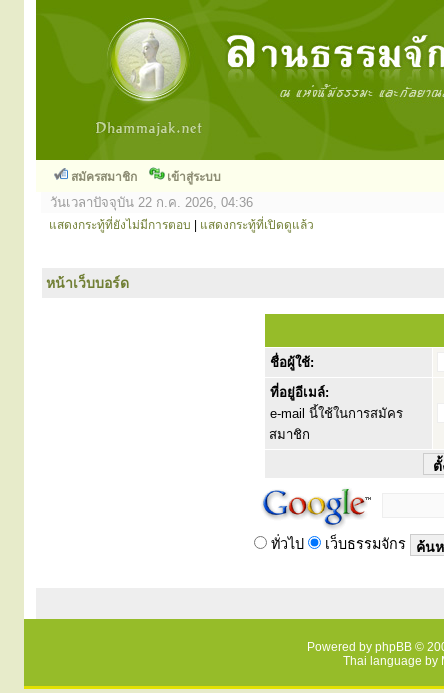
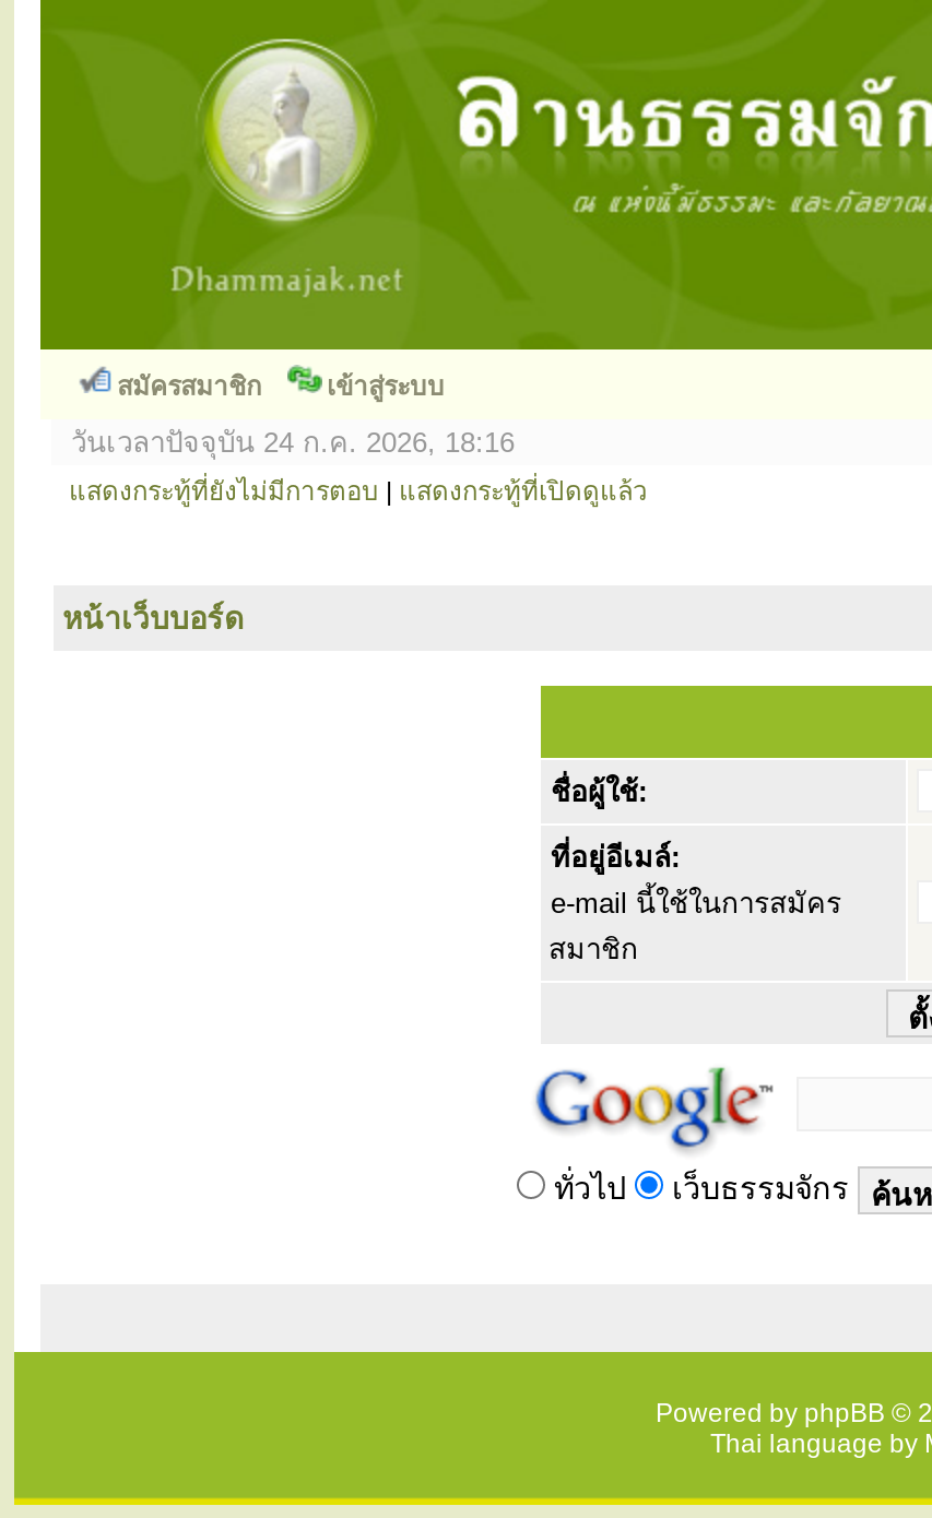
- วันเวลาปัจจุบัน 22 ก.ค. 2026, 04:36
+ วันเวลาปัจจุบัน 24 ก.ค. 2026, 18:16
